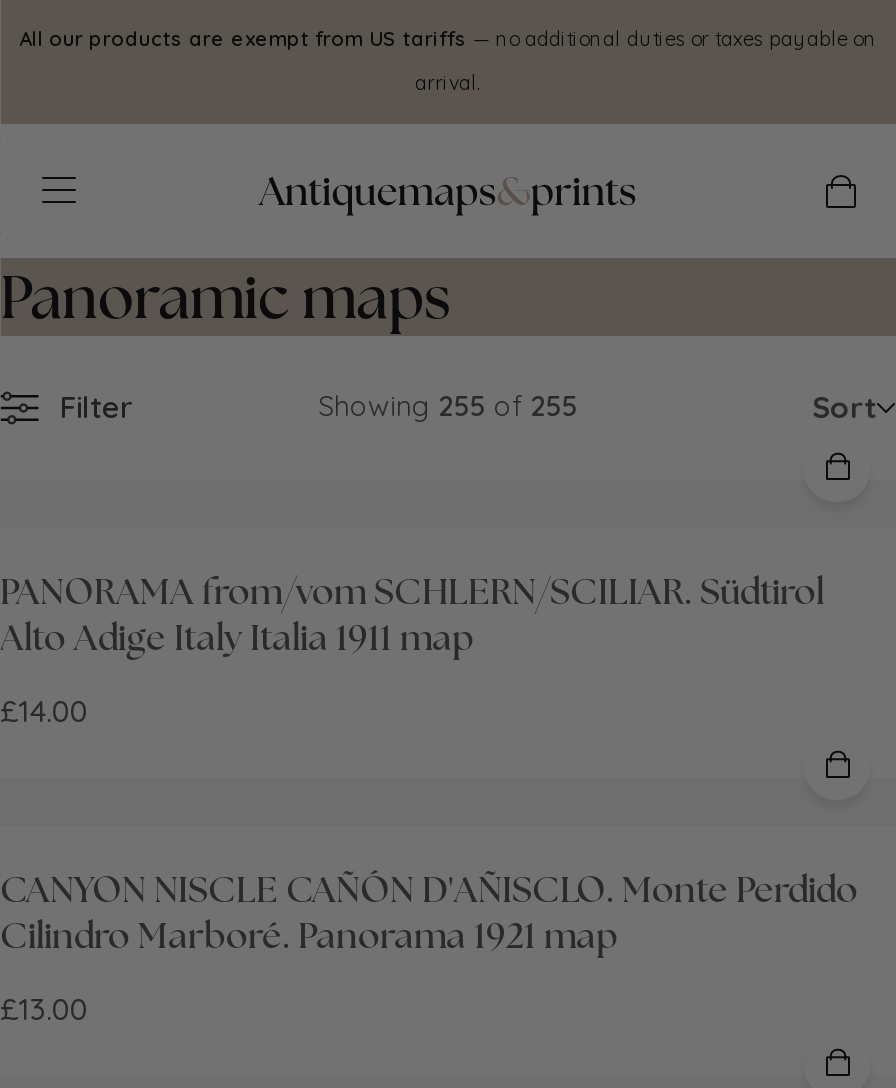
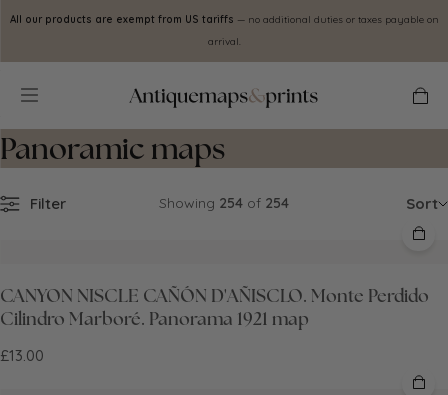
- Showing 255 of 255
+ Showing 254 of 254

- PANORAMA from/vom SCHLERN/SCILIAR. Südtirol
- Alto Adige Italy Italia 1911 map
- £14.00
